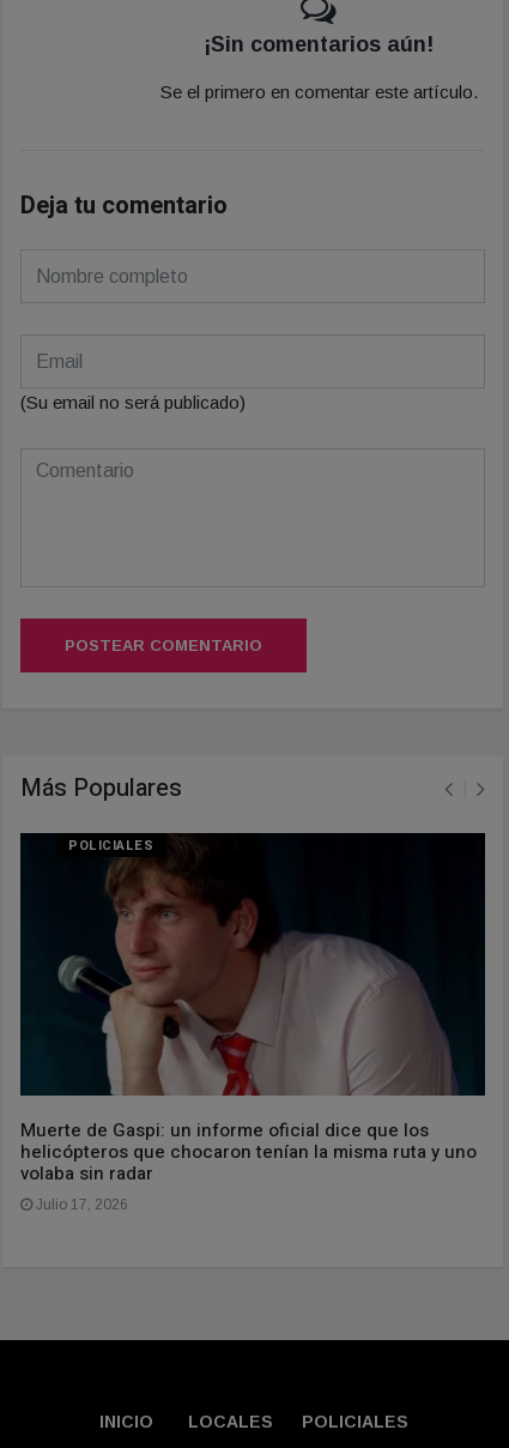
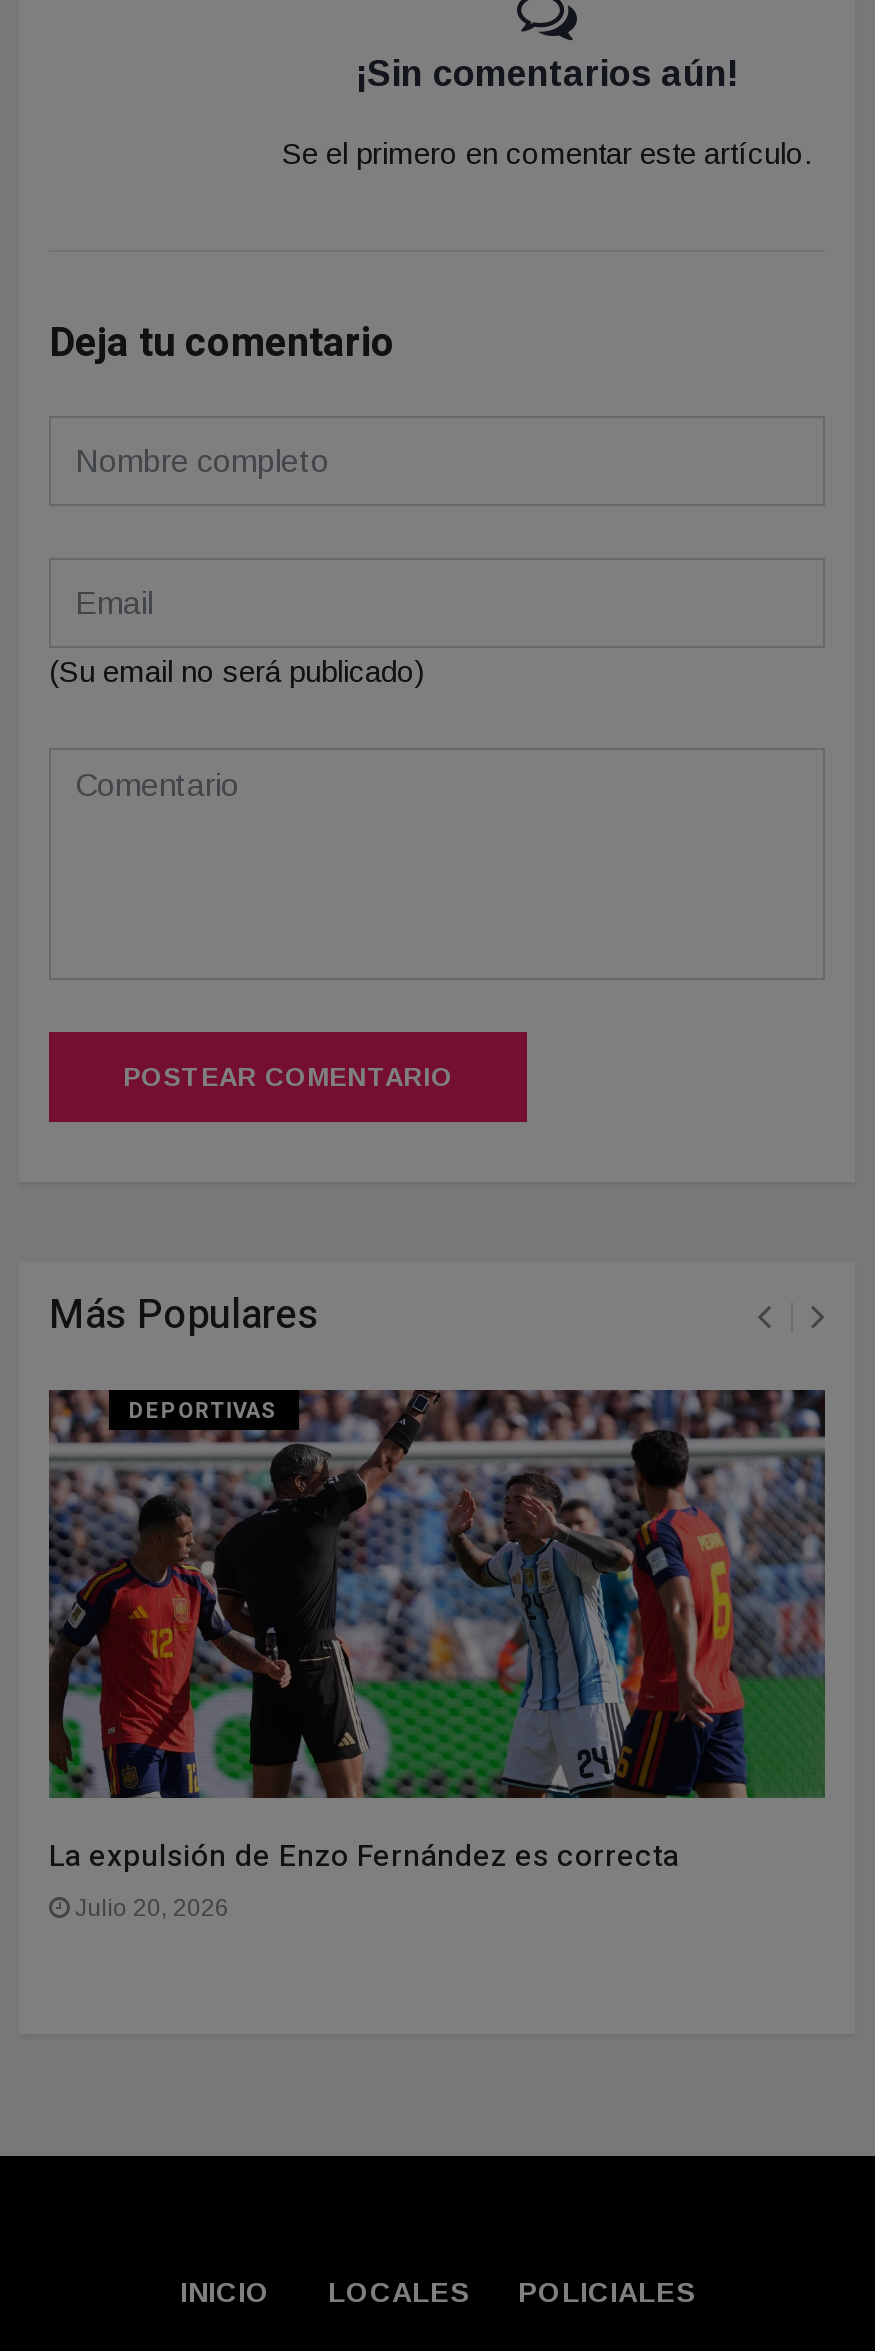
- [image]
- POLICIALES
+ [image]
+ DEPORTIVAS

- Muerte de Gaspi: un informe oficial dice que los
- helicópteros que chocaron tenían la misma ruta y uno
- volaba sin radar
- Julio 17, 2026
+ La expulsión de Enzo Fernández es correcta
+ Julio 20, 2026
